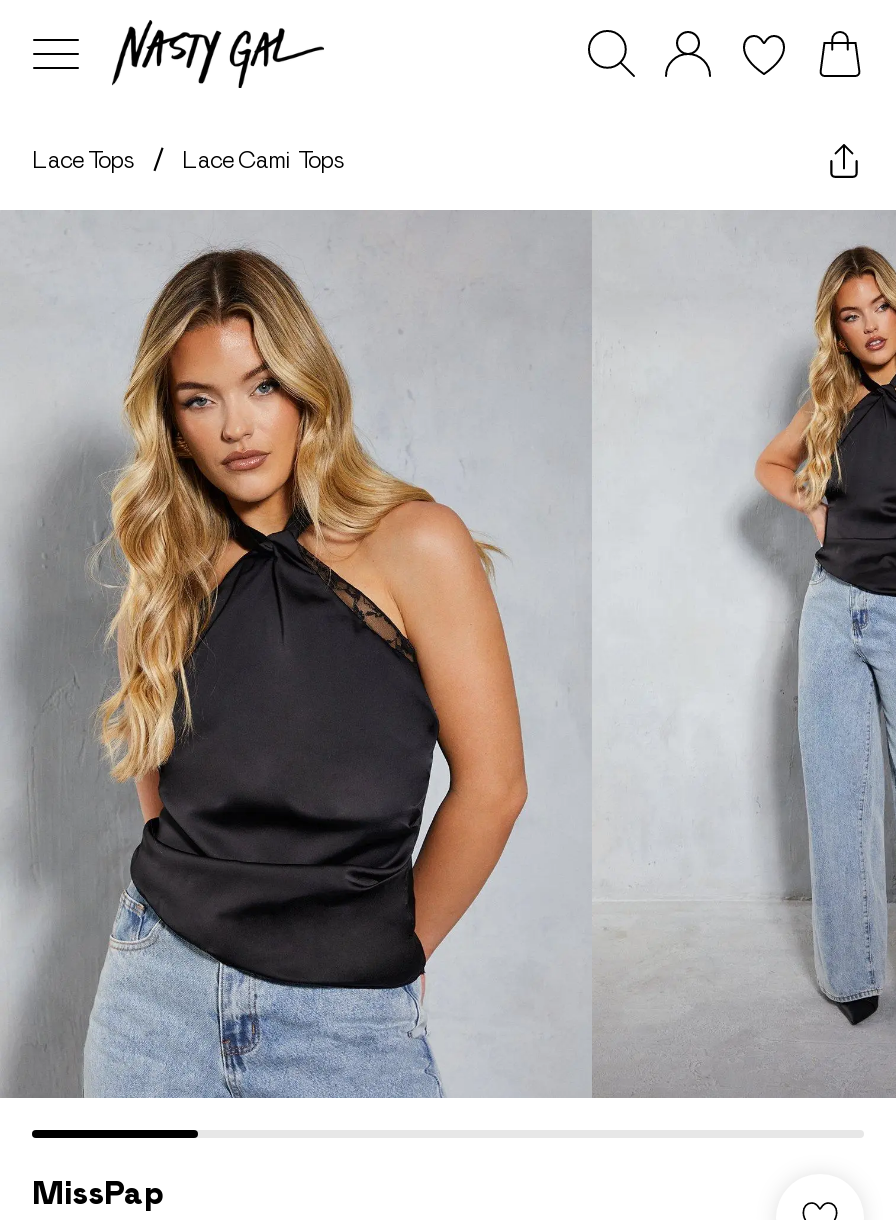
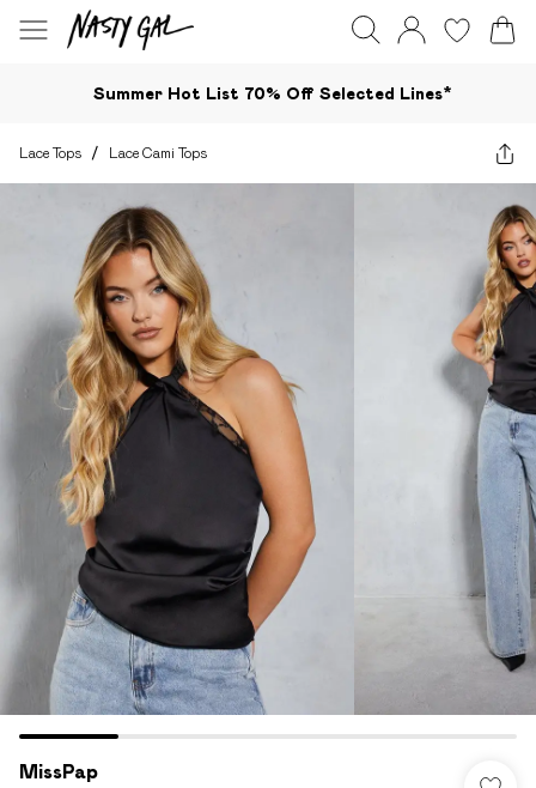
+ Summer Hot List 70% Off Selected Lines*
